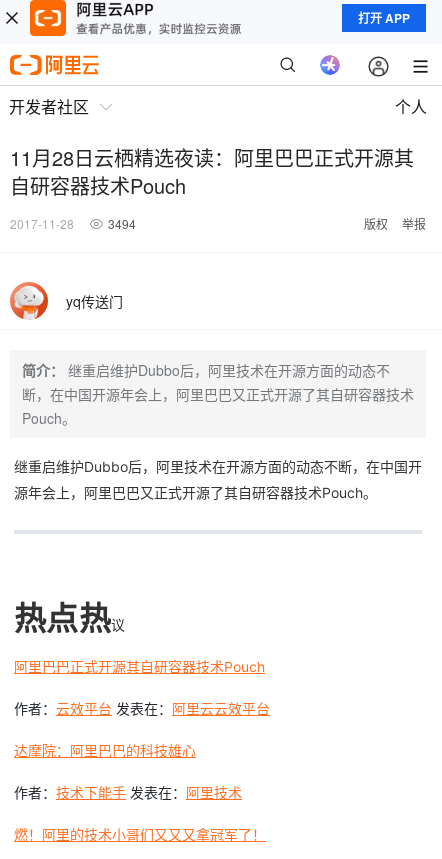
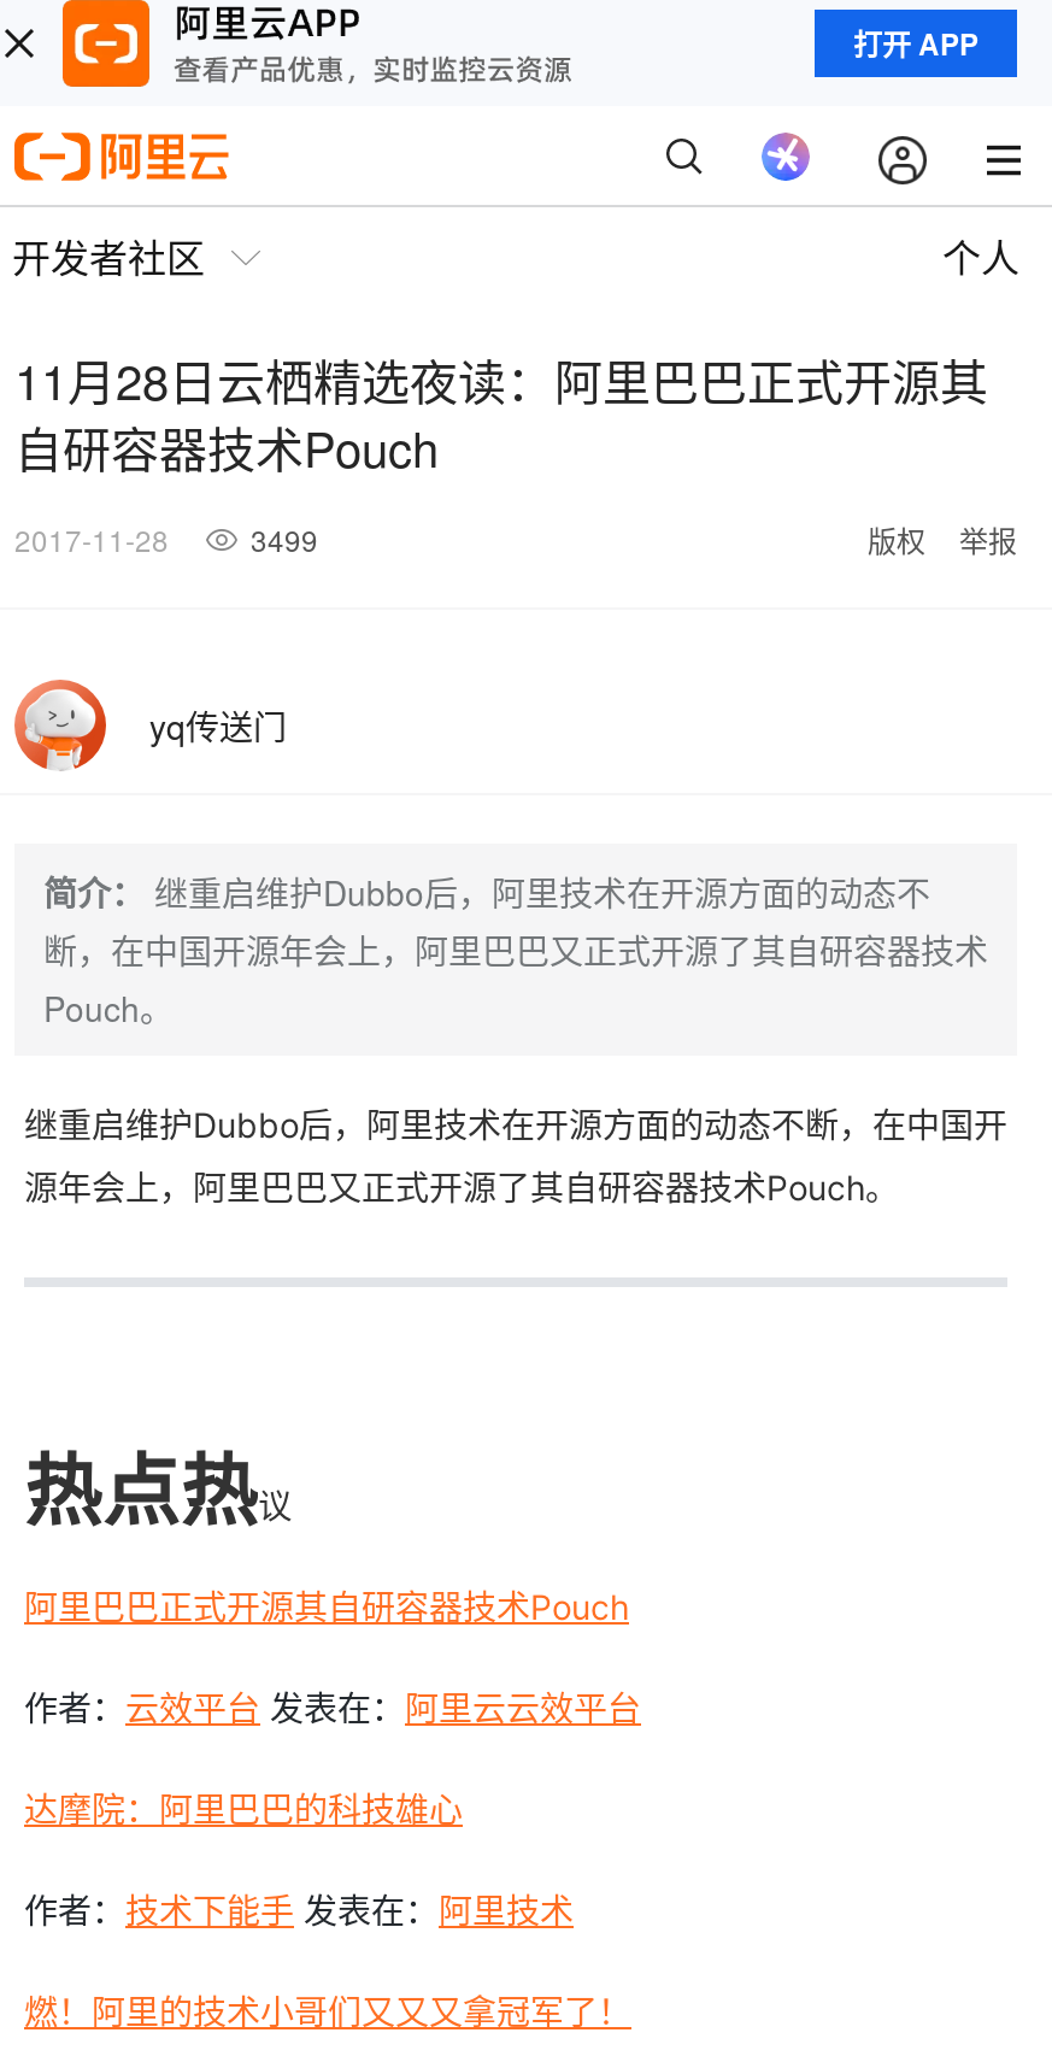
- 2017-11-28 3494
+ 2017-11-28 3499
